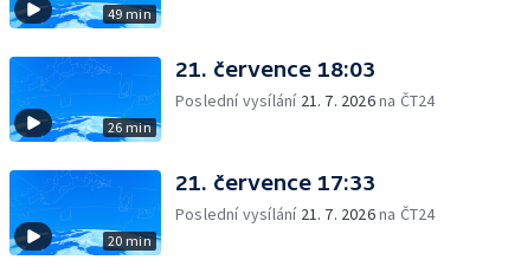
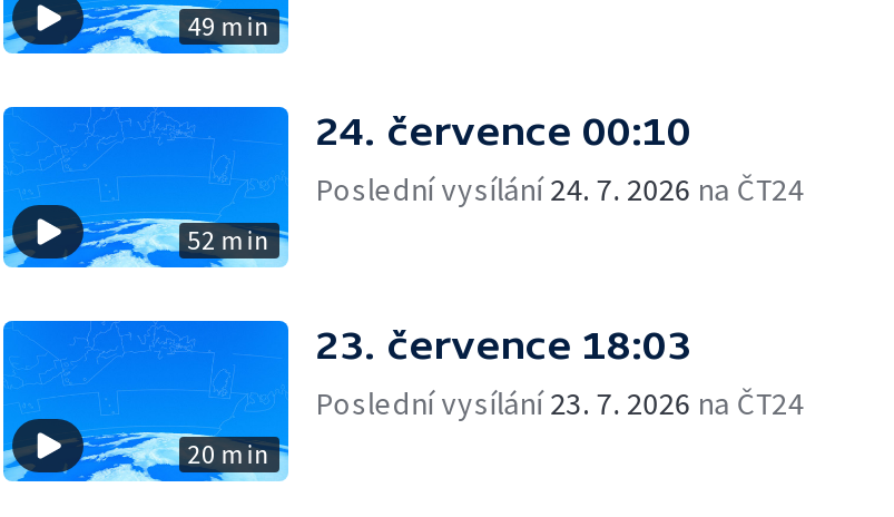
- 21. července 18:03
+ 24. července 00:10

- Poslední vysílání 21. 7. 2026 na ČT24
+ Poslední vysílání 24. 7. 2026 na ČT24

- 26 min
+ 52 min

- 21. července 17:33
+ 23. července 18:03

- Poslední vysílání 21. 7. 2026 na ČT24
+ Poslední vysílání 23. 7. 2026 na ČT24
